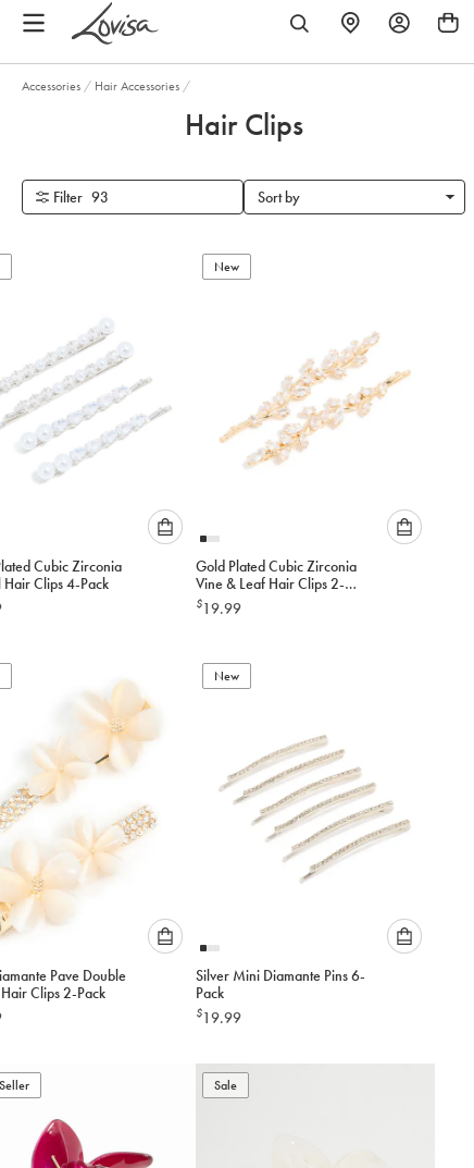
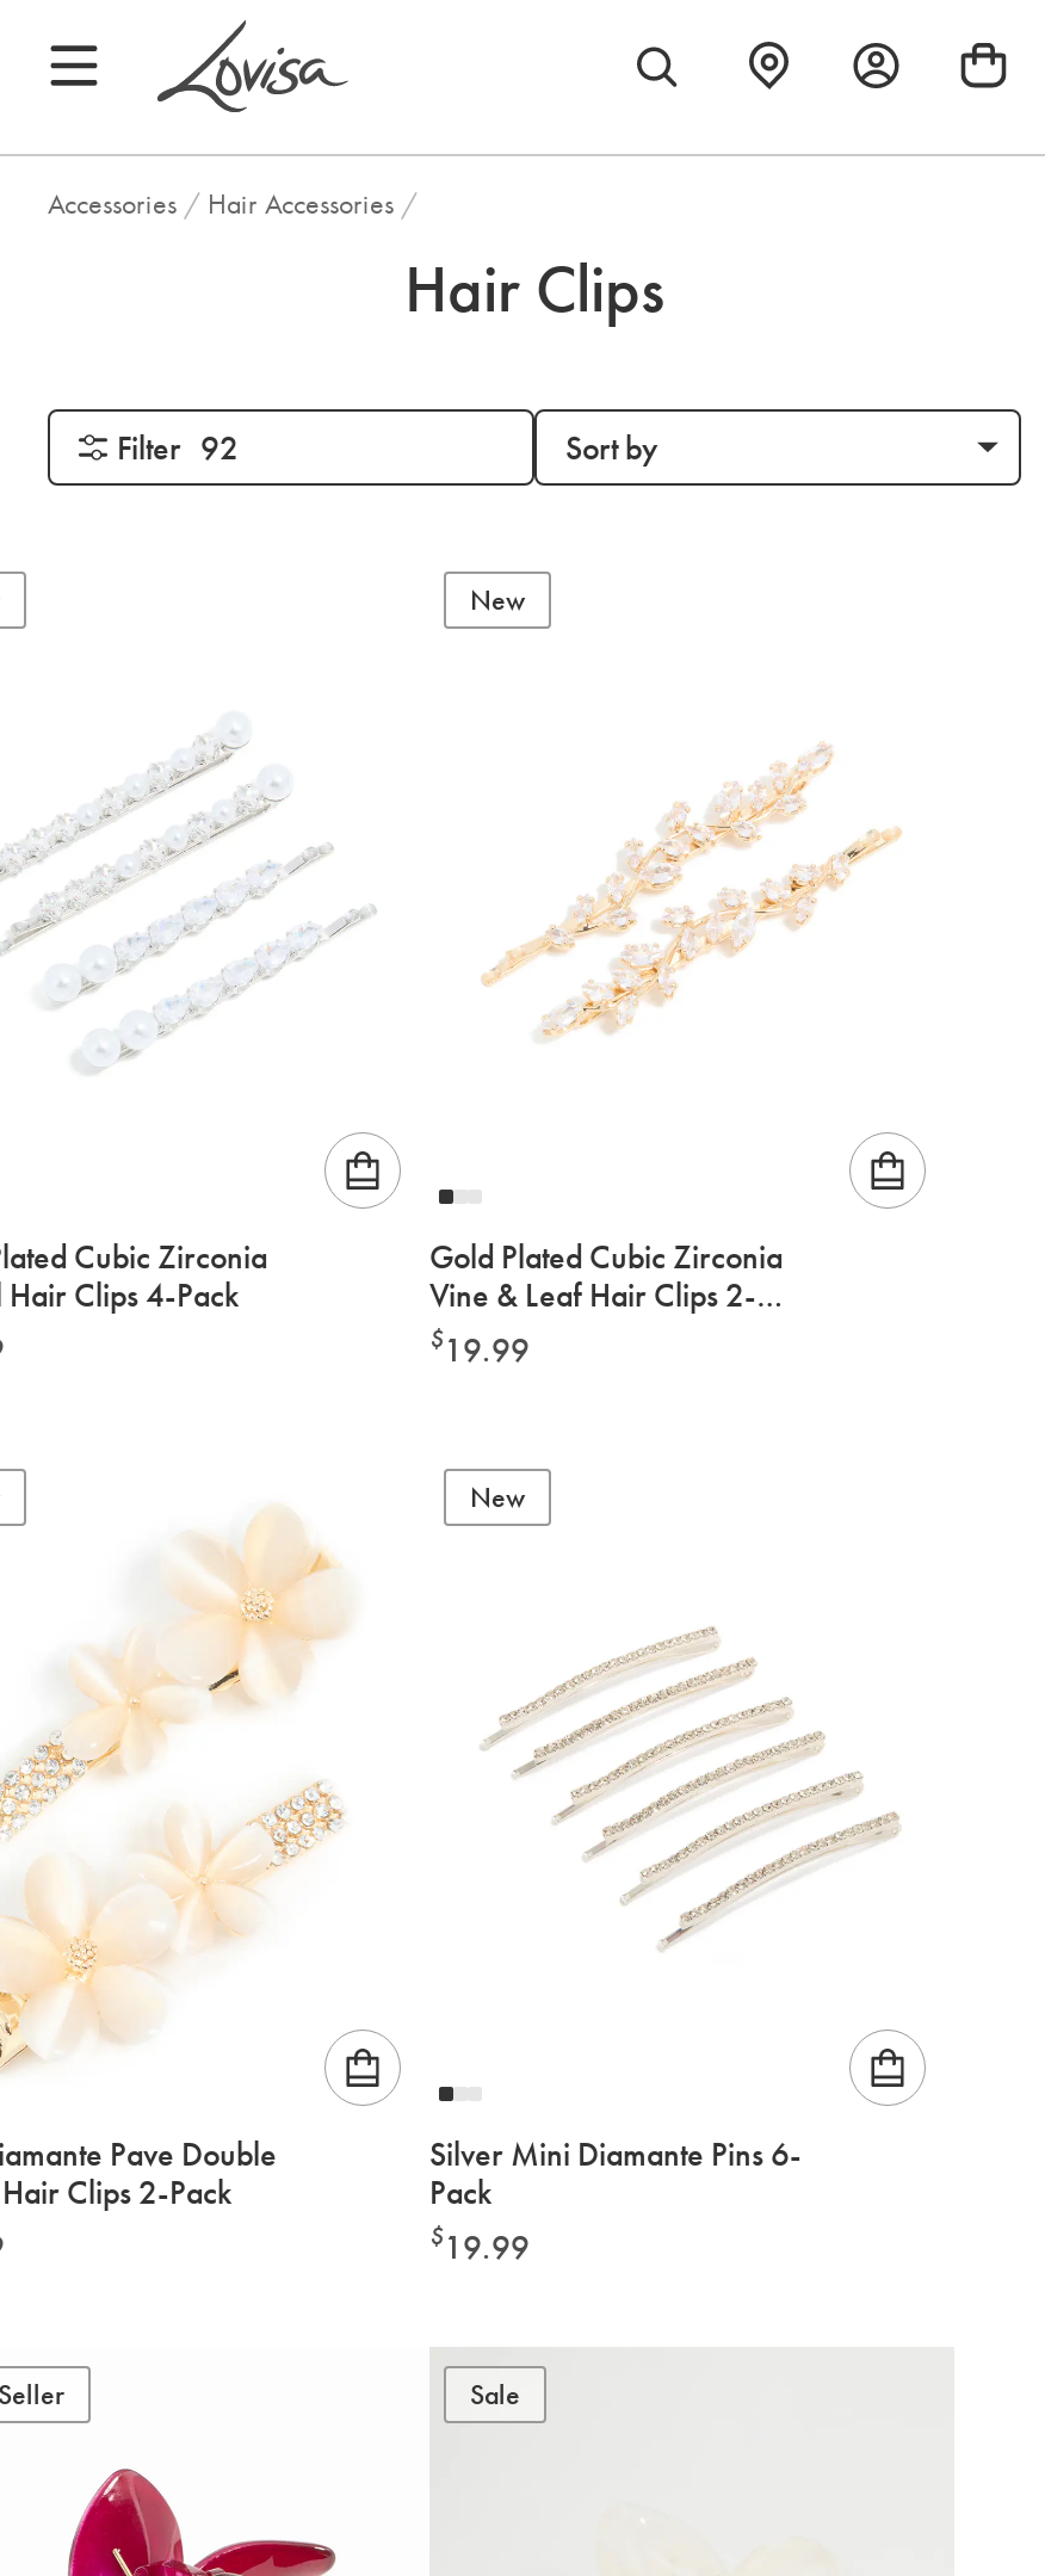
- Filter 93
+ Filter 92
